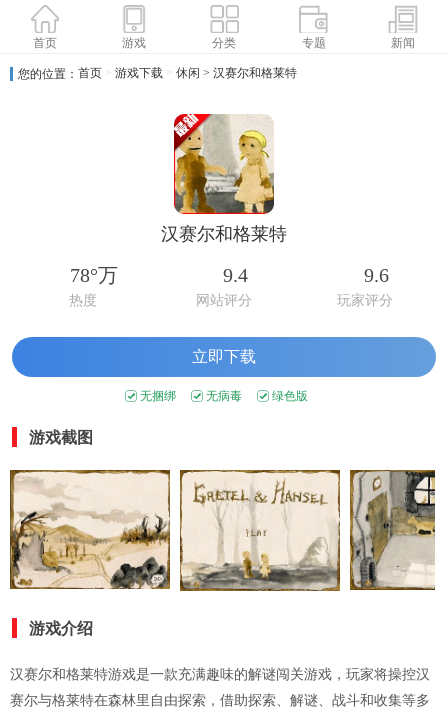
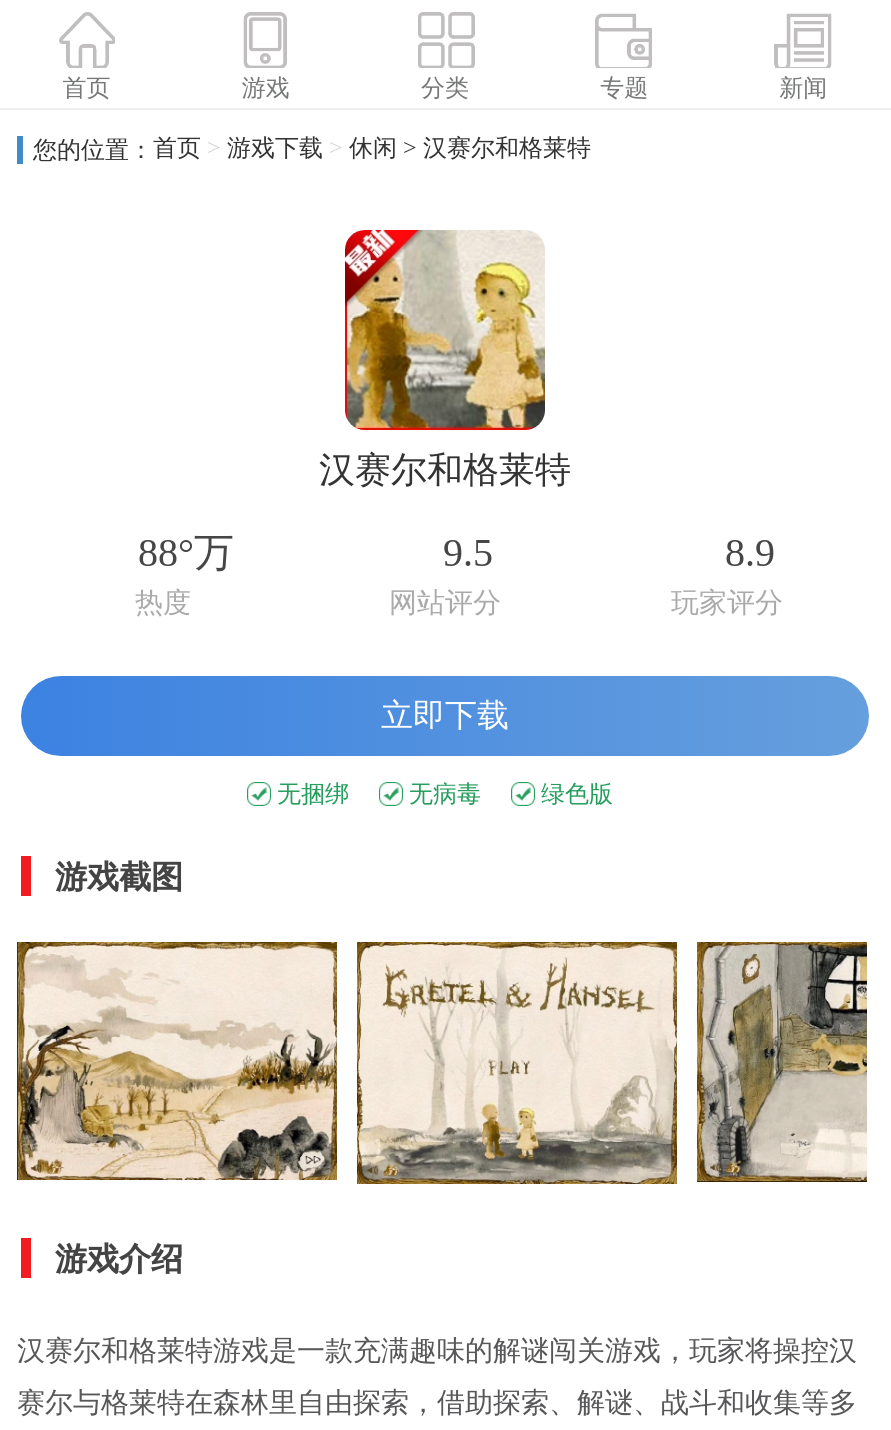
- 78°万
+ 88°万

- 9.4
+ 9.5

- 9.6
+ 8.9
